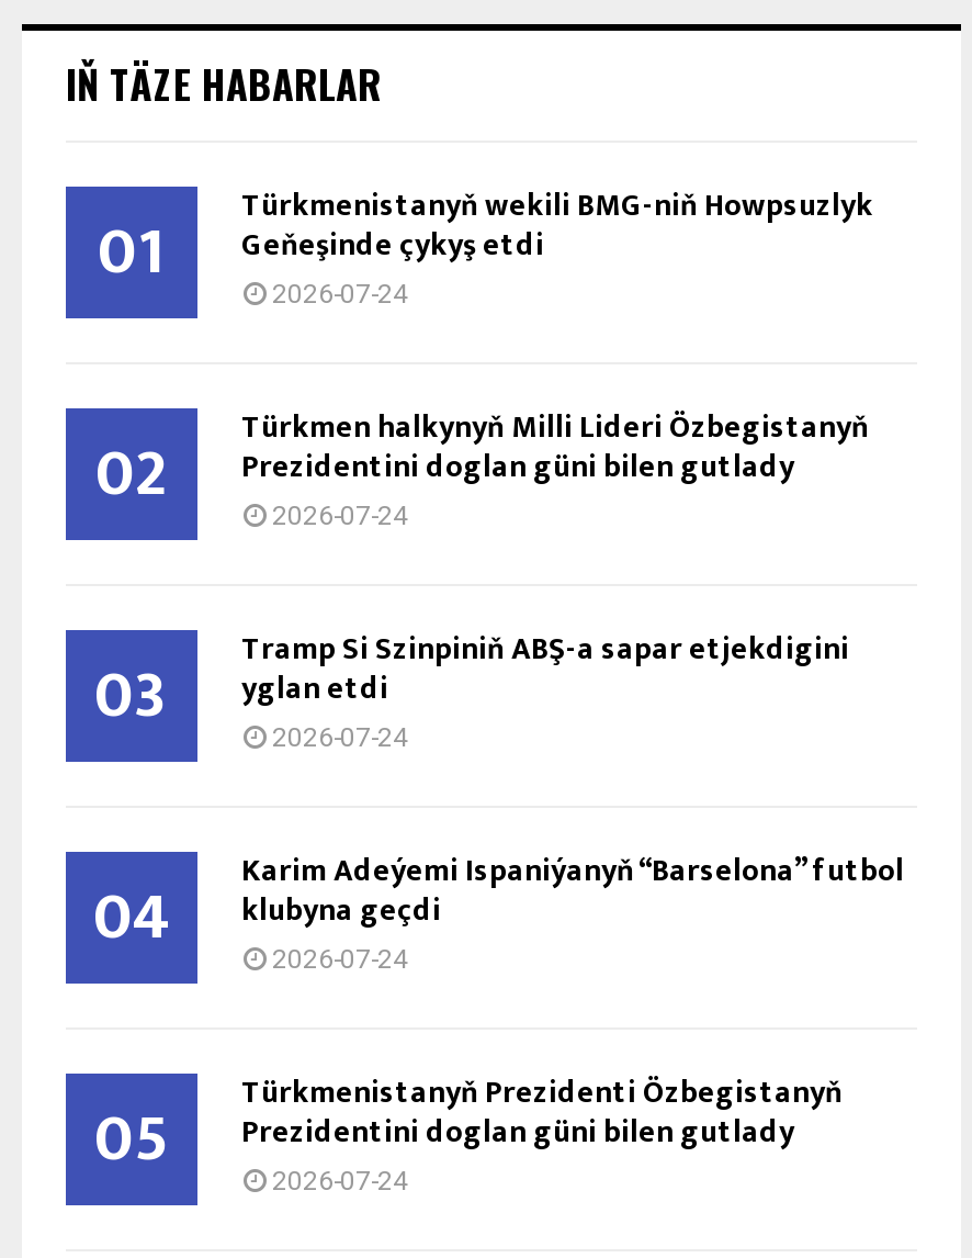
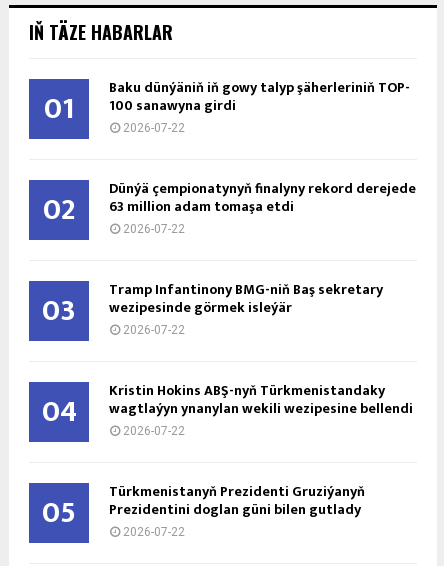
- Türkmenistanyň wekili BMG-niň Howpsuzlyk
- Geňeşinde çykyş etdi
- 2026-07-24
+ Baku dünýäniň iň gowy talyp şäherleriniň TOP-
+ 100 sanawyna girdi
+ 2026-07-22

- Türkmen halkynyň Milli Lideri Özbegistanyň
- Prezidentini doglan güni bilen gutlady
- 2026-07-24
+ Dünýä çempionatynyň finalyny rekord derejede
+ 63 million adam tomaşa etdi
+ 2026-07-22

- Tramp Si Szinpiniň ABŞ-a sapar etjekdigini
- yglan etdi
- 2026-07-24
+ Tramp Infantinony BMG-niň Baş sekretary
+ wezipesinde görmek isleýär
+ 2026-07-22

- Karim Adeýemi Ispaniýanyň “Barselona” futbol
- klubyna geçdi
- 2026-07-24
+ Kristin Hokins ABŞ-nyň Türkmenistandaky
+ wagtlaýyn ynanylan wekili wezipesine bellendi
+ 2026-07-22

- Türkmenistanyň Prezidenti Özbegistanyň
+ Türkmenistanyň Prezidenti Gruziýanyň

- 2026-07-24
+ 2026-07-22
